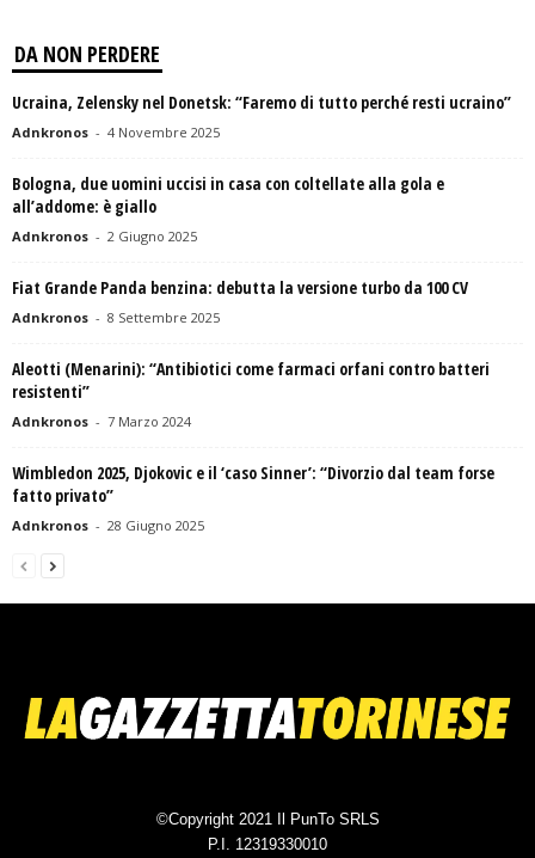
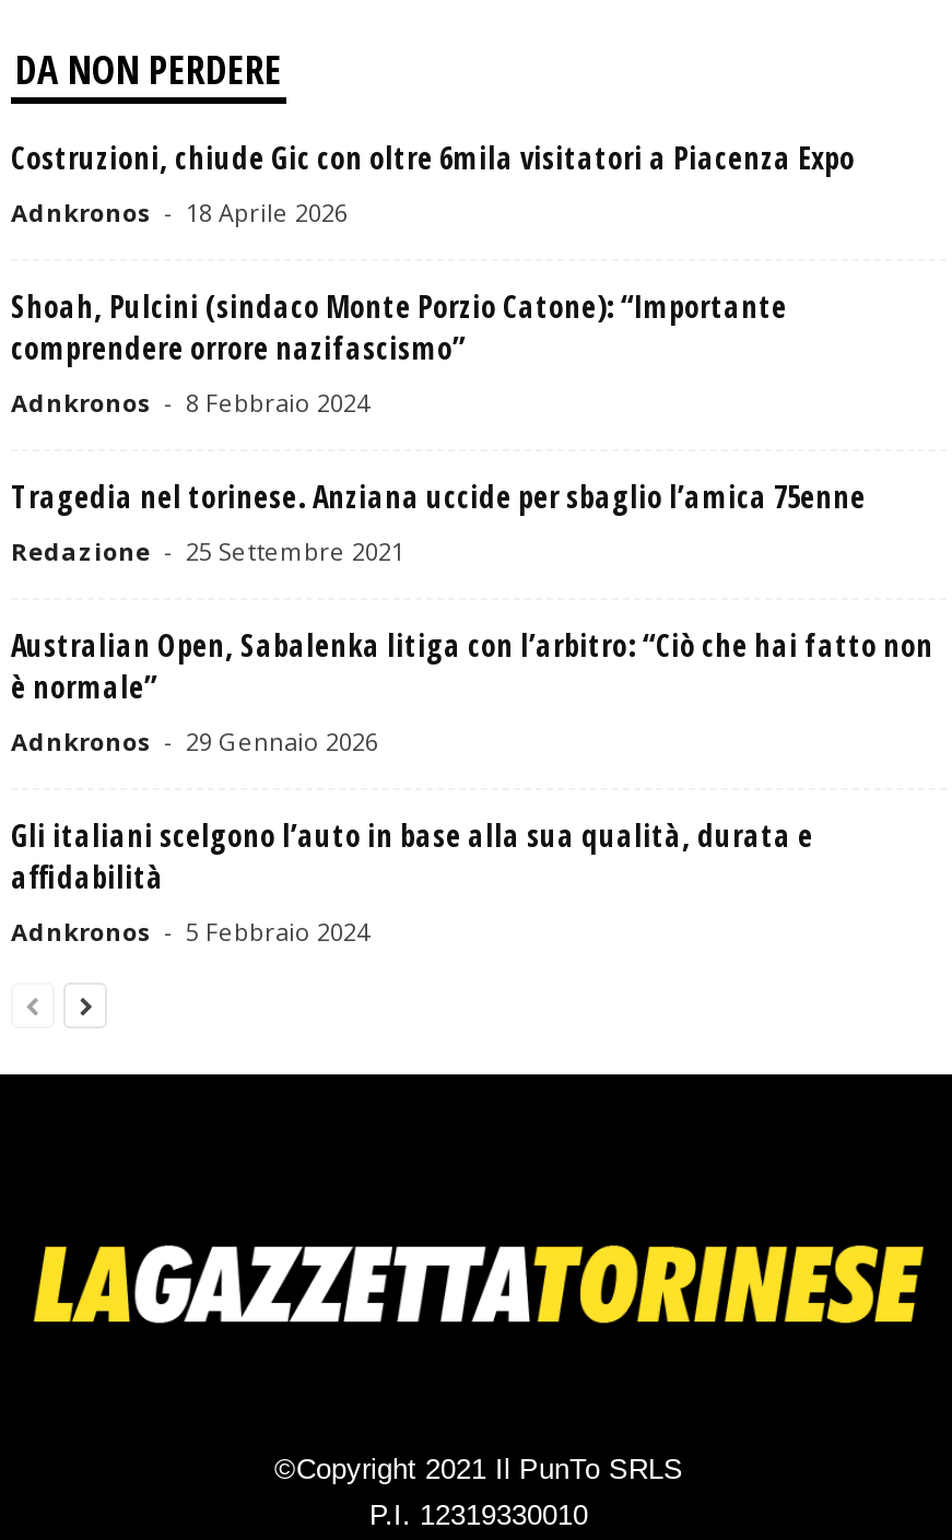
- Ucraina, Zelensky nel Donetsk: “Faremo di tutto perché resti ucraino”
- Adnkronos - 4 Novembre 2025
+ Costruzioni, chiude Gic con oltre 6mila visitatori a Piacenza Expo
+ Adnkronos - 18 Aprile 2026

- Bologna, due uomini uccisi in casa con coltellate alla gola e
- all’addome: è giallo
- Adnkronos - 2 Giugno 2025
+ Shoah, Pulcini (sindaco Monte Porzio Catone): “Importante
+ comprendere orrore nazifascismo”
+ Adnkronos - 8 Febbraio 2024

- Fiat Grande Panda benzina: debutta la versione turbo da 100 CV
- Adnkronos - 8 Settembre 2025
+ Tragedia nel torinese. Anziana uccide per sbaglio l’amica 75enne
+ Redazione - 25 Settembre 2021

- Aleotti (Menarini): “Antibiotici come farmaci orfani contro batteri
- resistenti”
- Adnkronos - 7 Marzo 2024
+ Australian Open, Sabalenka litiga con l’arbitro: “Ciò che hai fatto non
+ è normale”
+ Adnkronos - 29 Gennaio 2026

- Wimbledon 2025, Djokovic e il ‘caso Sinner’: “Divorzio dal team forse
- fatto privato”
- Adnkronos - 28 Giugno 2025
+ Gli italiani scelgono l’auto in base alla sua qualità, durata e
+ affidabilità
+ Adnkronos - 5 Febbraio 2024
